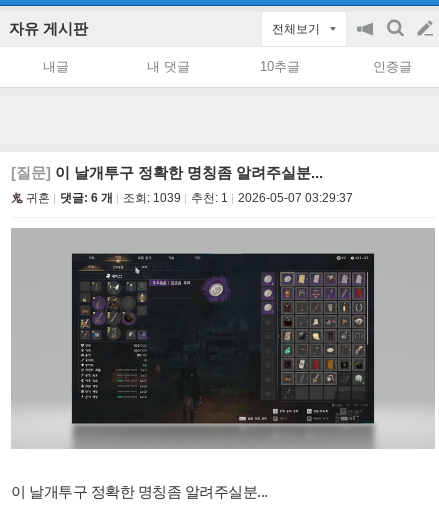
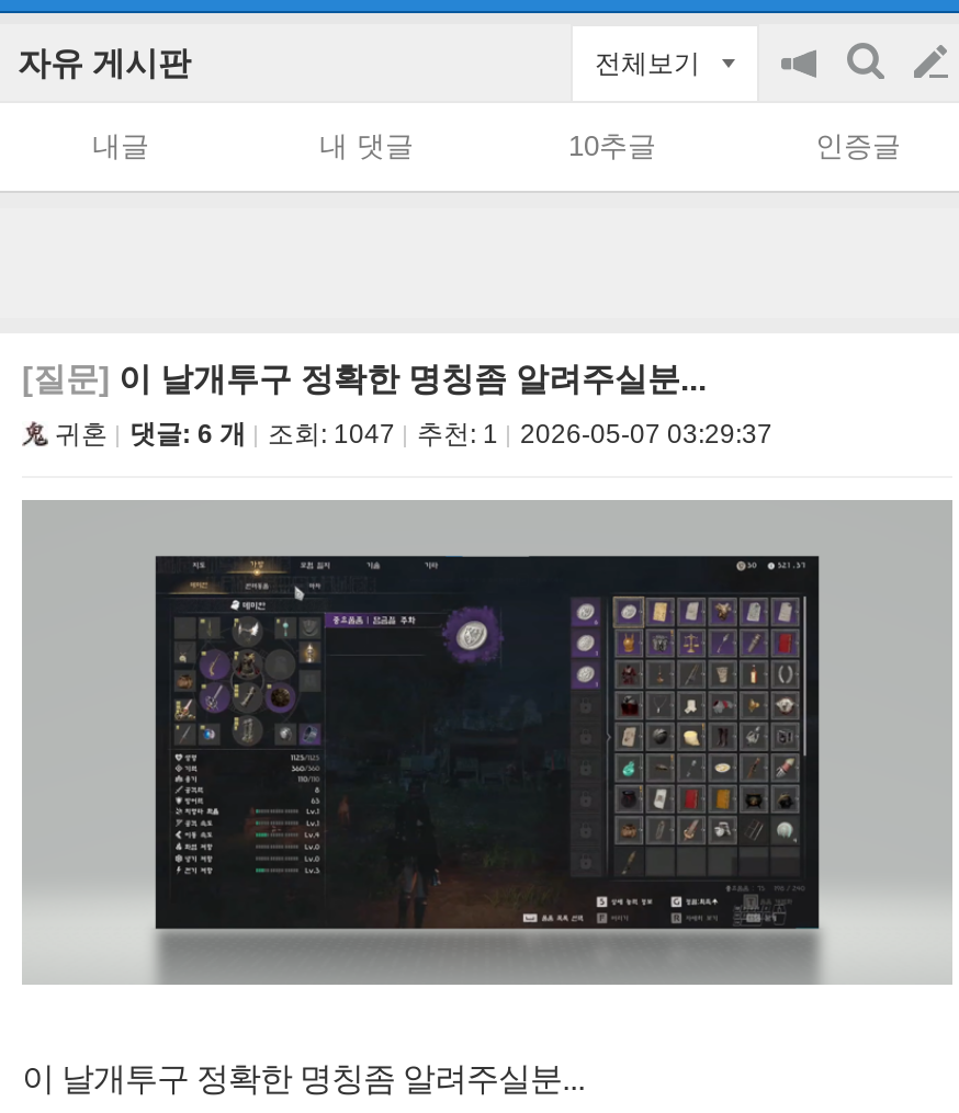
- 귀혼 댓글: 6 개 조회: 1039 추천: 1 2026-05-07 03:29:37
+ 귀혼 댓글: 6 개 조회: 1047 추천: 1 2026-05-07 03:29:37
